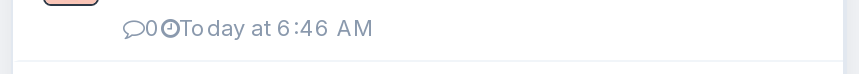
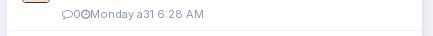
- 0 Today at 6:46 AM
+ 0 Monday a31 6:28 AM
